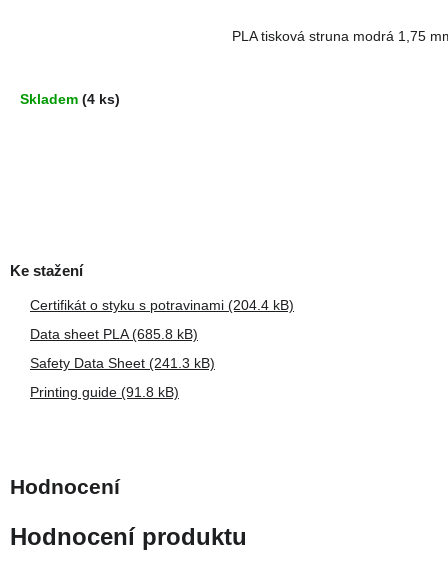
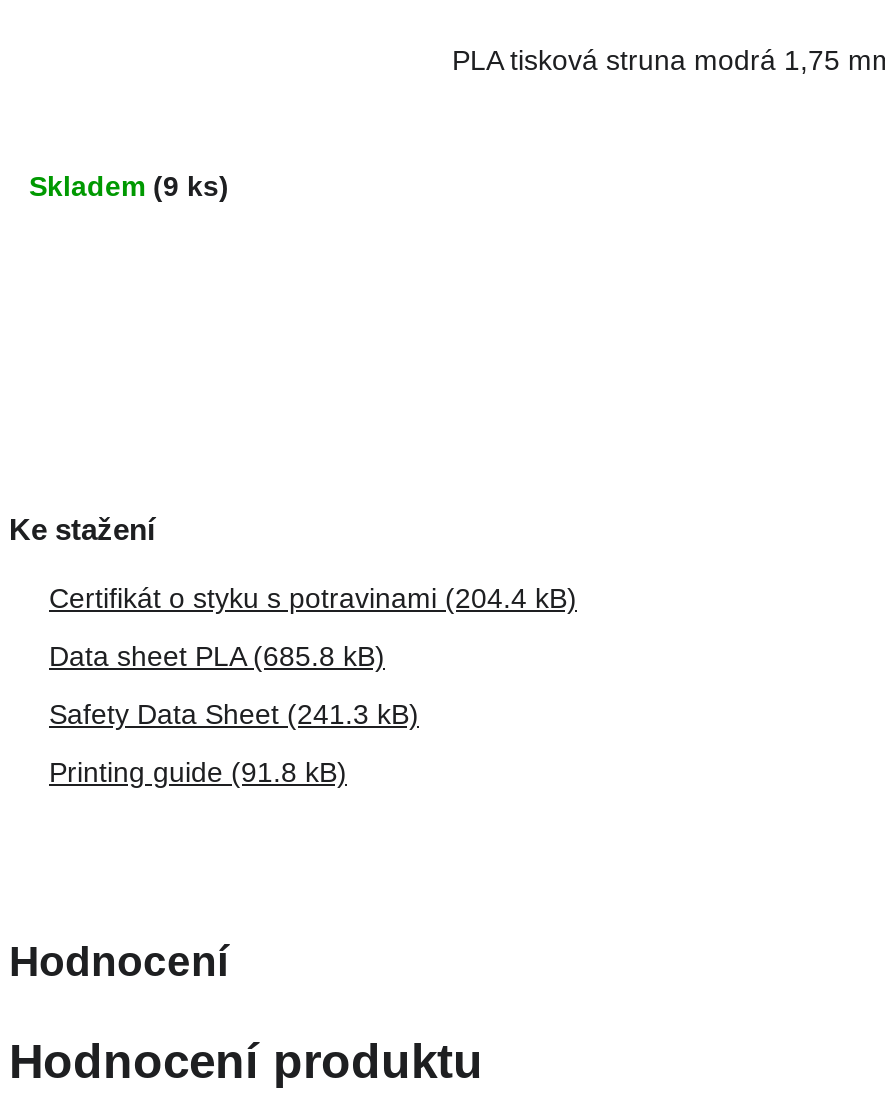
- Skladem (4 ks)
+ Skladem (9 ks)
